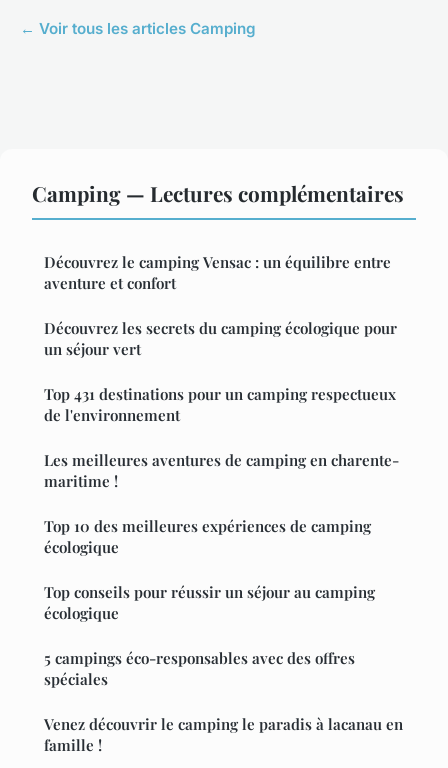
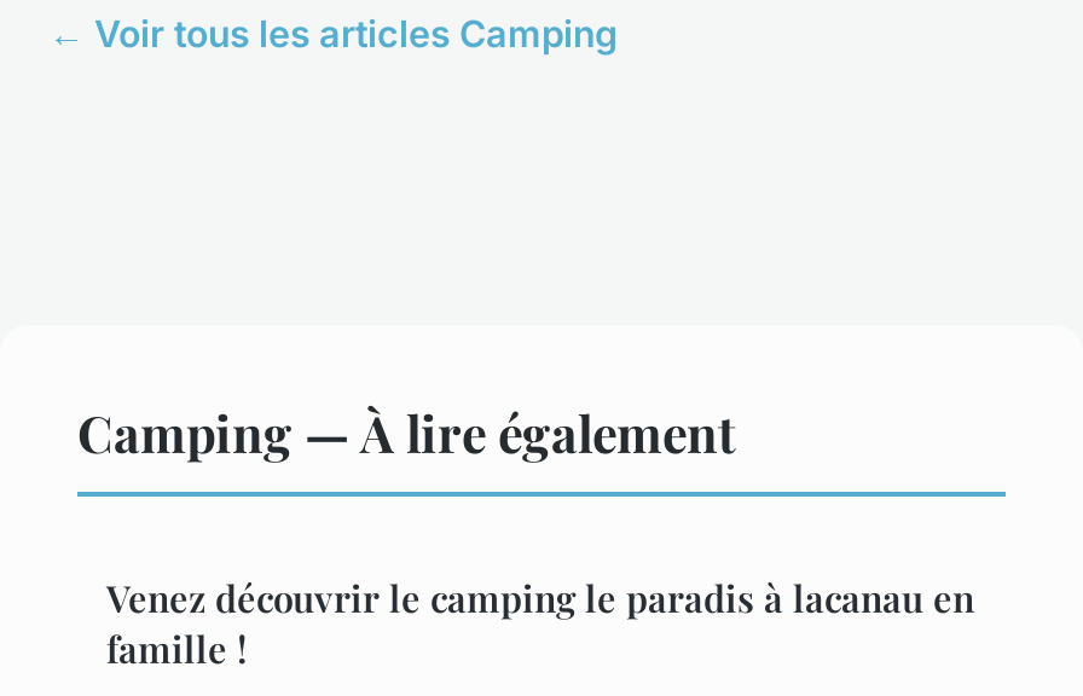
- Camping — Lectures complémentaires
- Découvrez le camping Vensac : un équilibre entre
- aventure et confort
- Découvrez les secrets du camping écologique pour
- un séjour vert
- Top 431 destinations pour un camping respectueux
- de l'environnement
- Les meilleures aventures de camping en charente-
- maritime !
- Top 10 des meilleures expériences de camping
- écologique
- Top conseils pour réussir un séjour au camping
- écologique
- 5 campings éco-responsables avec des offres
- spéciales
+ Camping — À lire également
